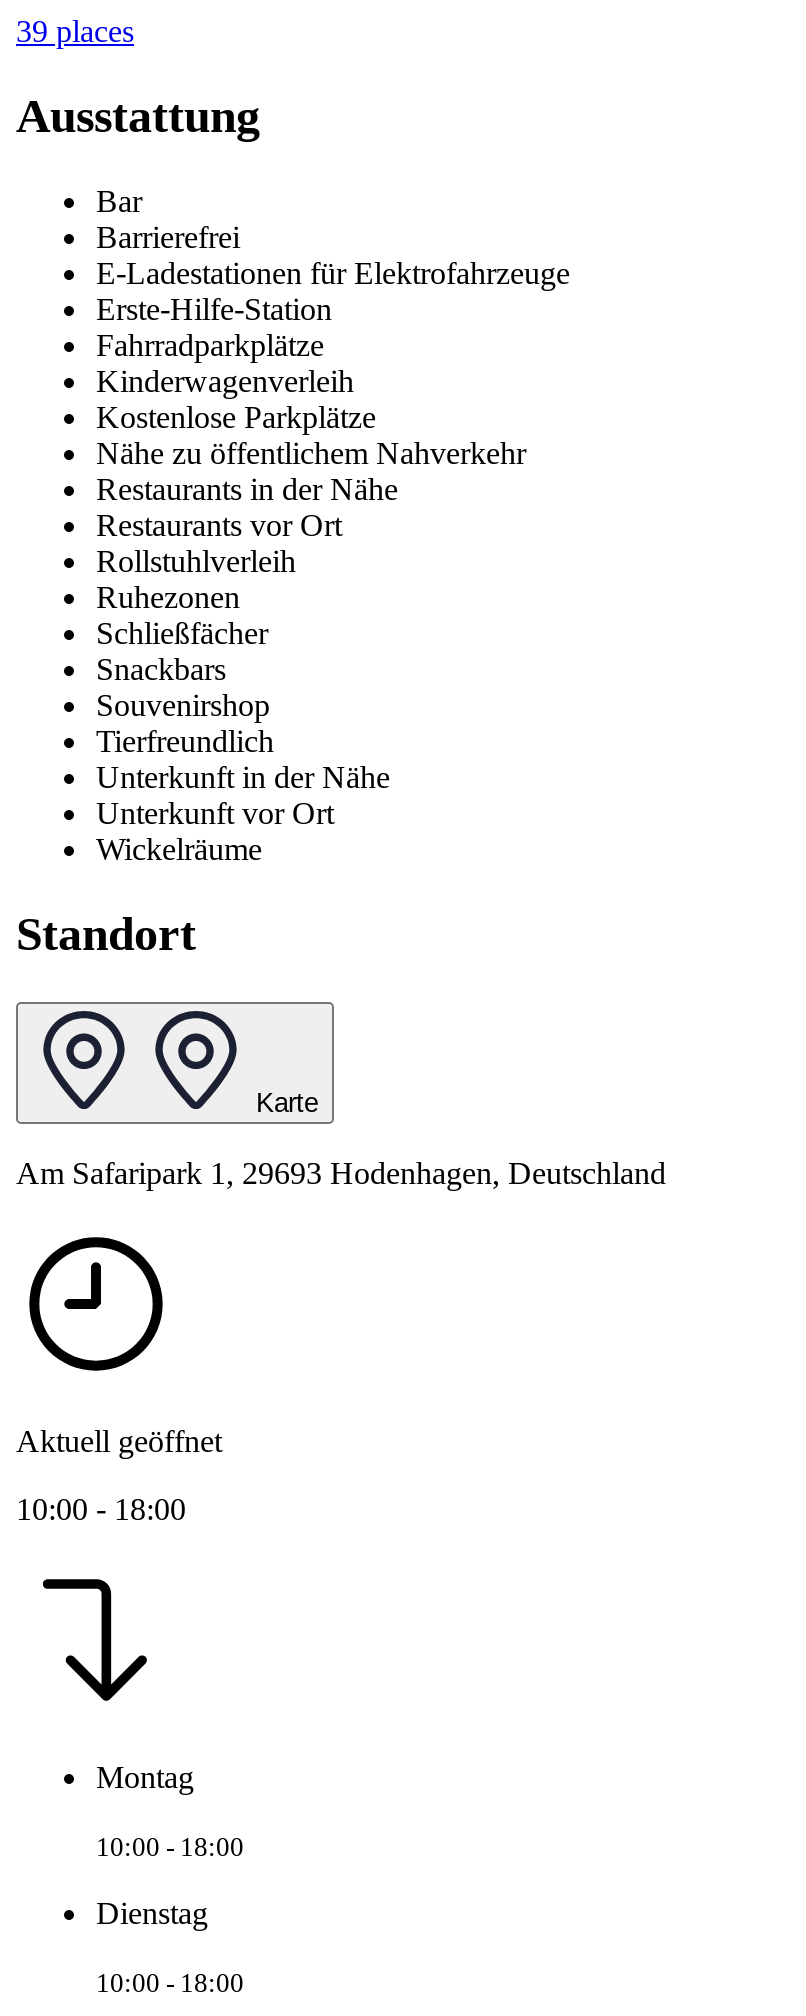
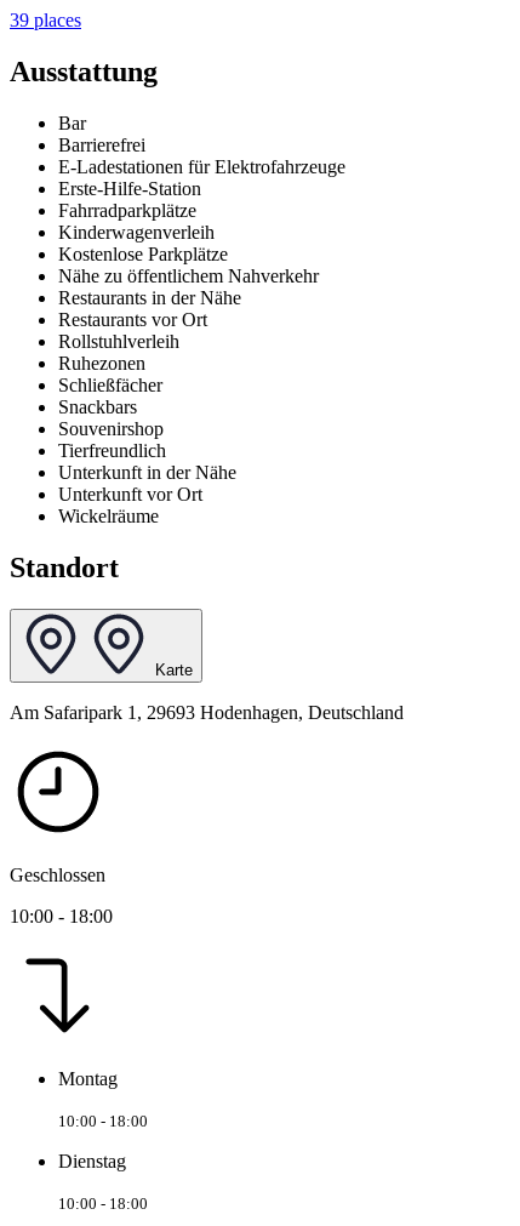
- Aktuell geöffnet
+ Geschlossen
